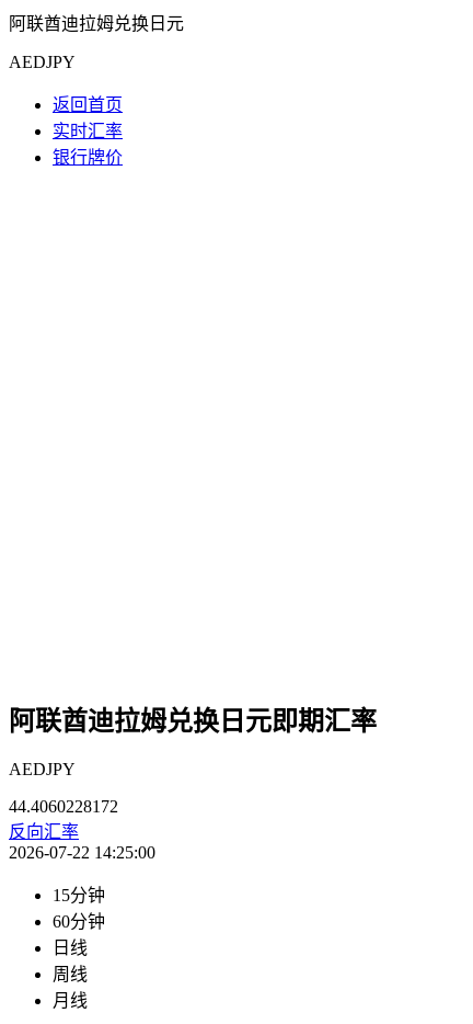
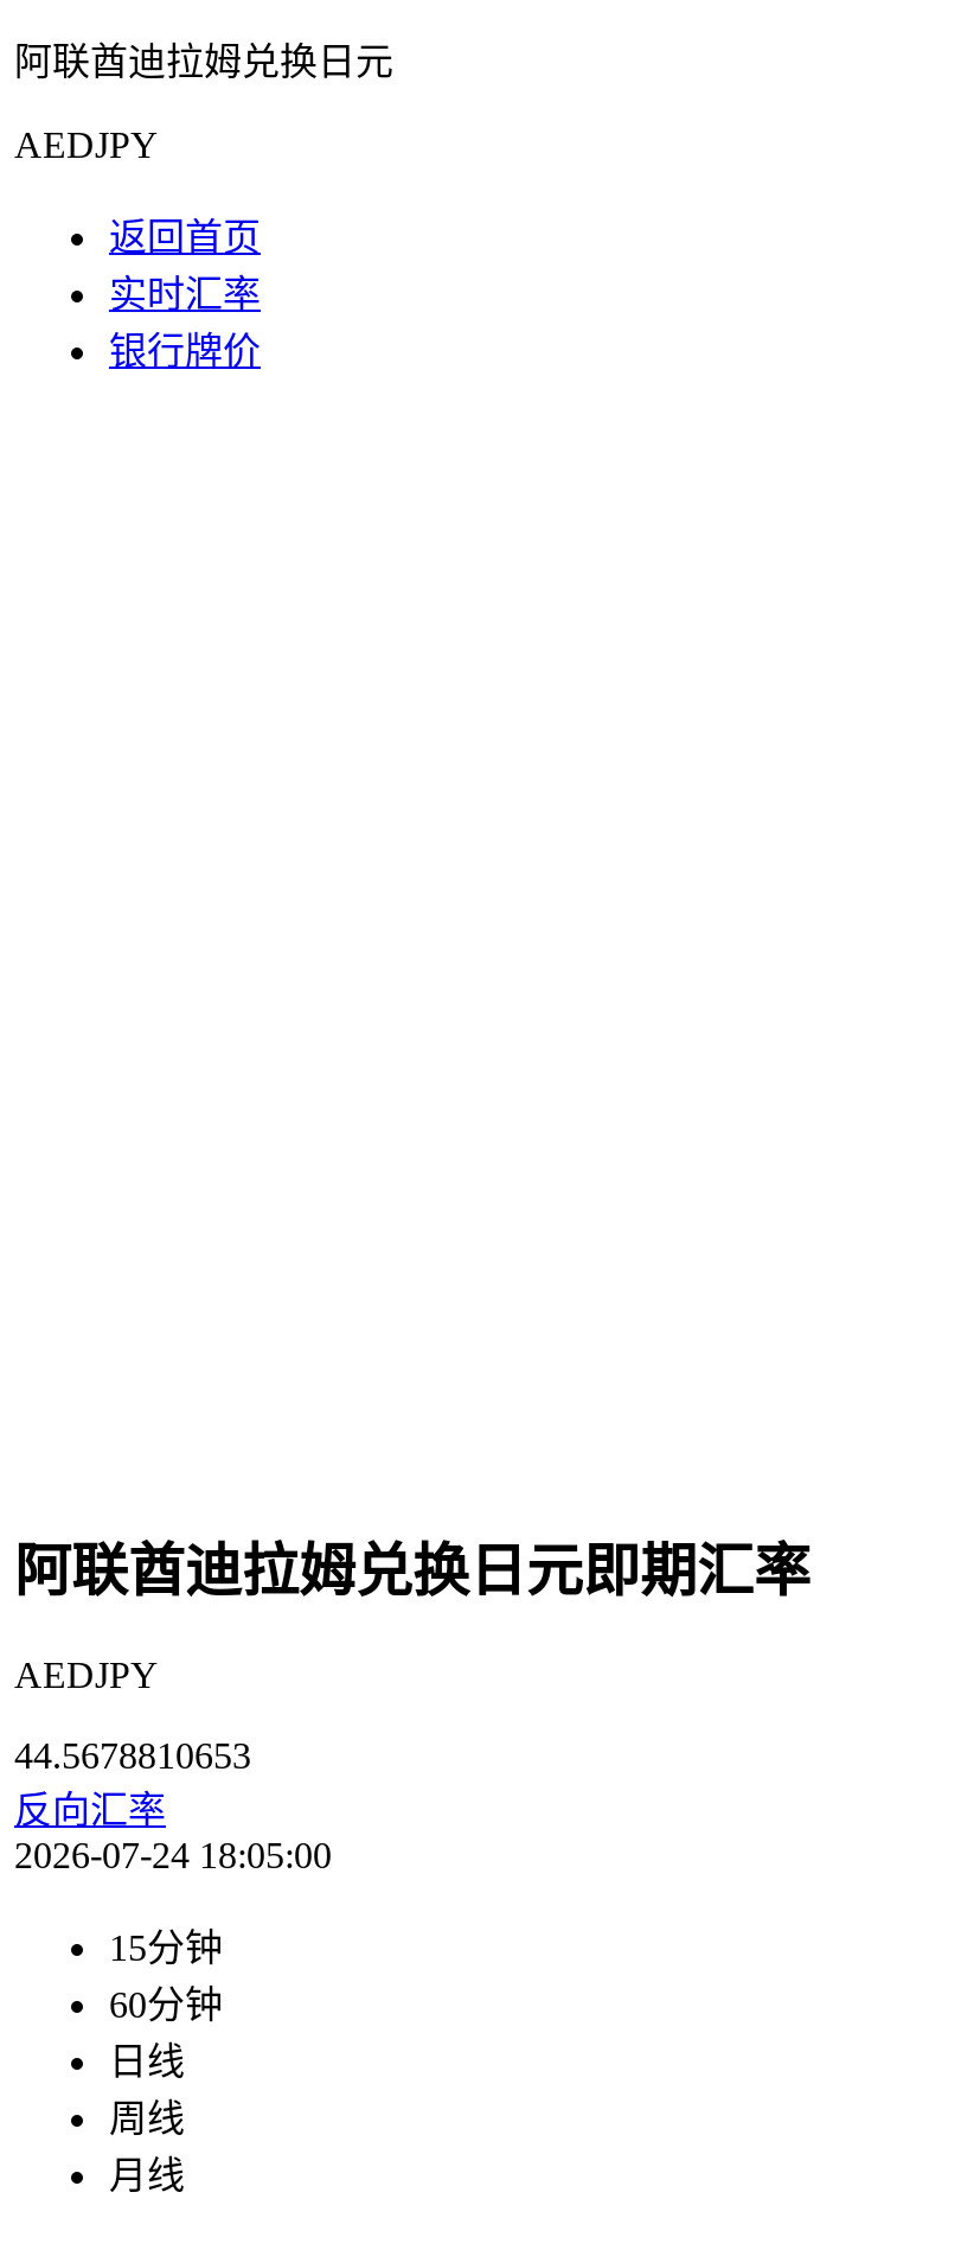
- 44.4060228172
+ 44.5678810653

- 2026-07-22 14:25:00
+ 2026-07-24 18:05:00
